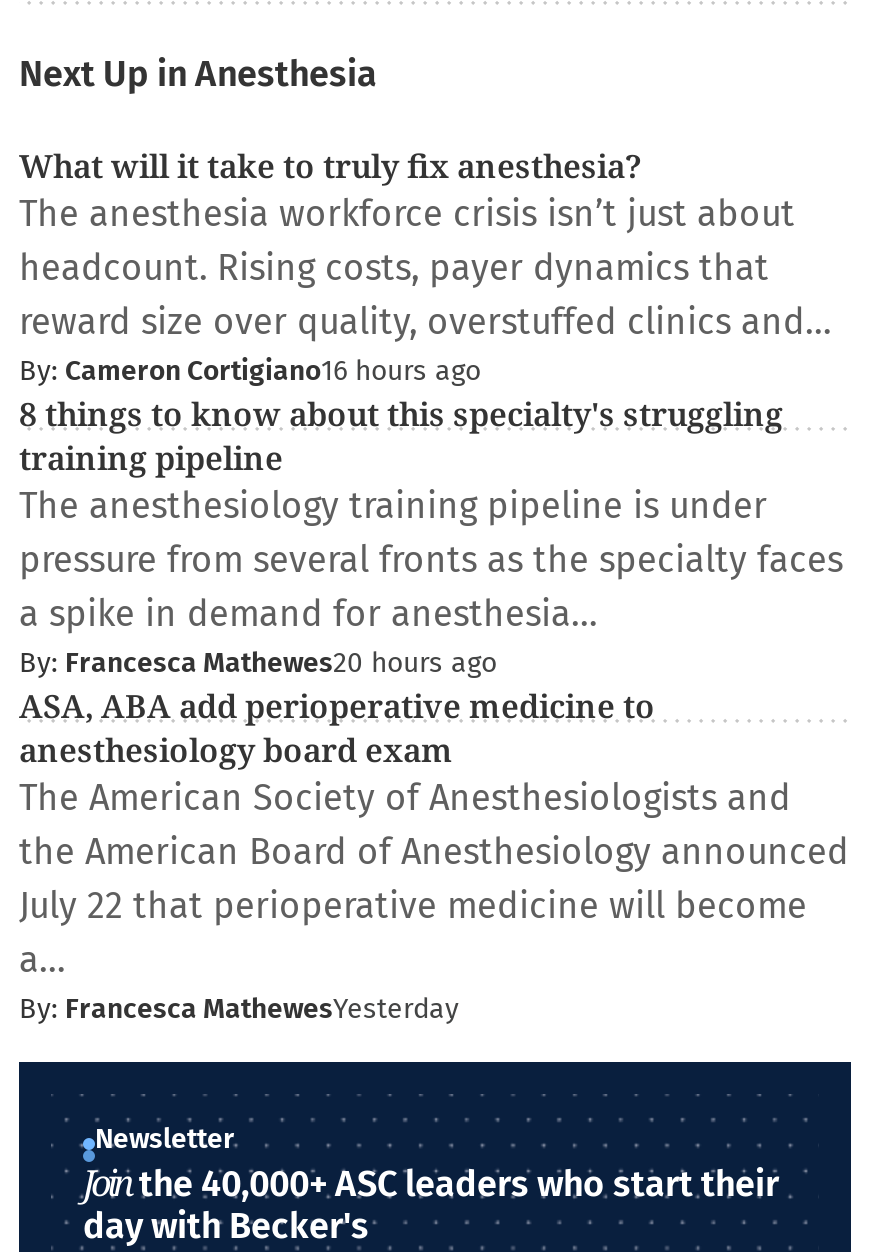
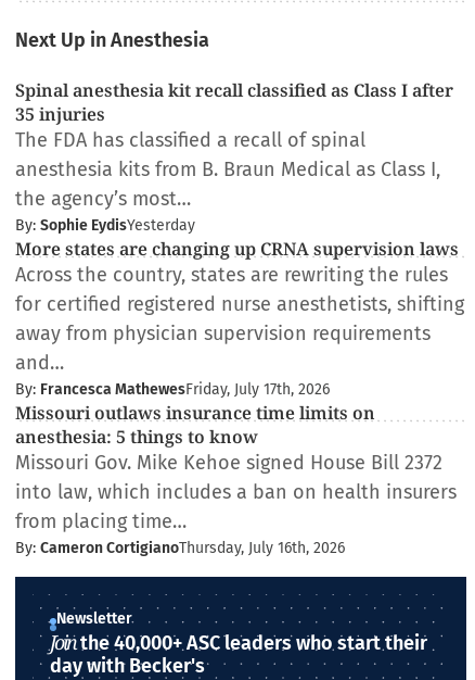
- What will it take to truly fix anesthesia?
- The anesthesia workforce crisis isn’t just about
- headcount. Rising costs, payer dynamics that
- reward size over quality, overstuffed clinics and…
- By: Cameron Cortigiano16 hours ago
- 8 things to know about this specialty's struggling
- training pipeline
- The anesthesiology training pipeline is under
- pressure from several fronts as the specialty faces
- a spike in demand for anesthesia…
- By: Francesca Mathewes20 hours ago
- ASA, ABA add perioperative medicine to
- anesthesiology board exam
- The American Society of Anesthesiologists and
- the American Board of Anesthesiology announced
- July 22 that perioperative medicine will become
- a…
- By: Francesca MathewesYesterday
+ Spinal anesthesia kit recall classified as Class I after
+ 35 injuries
+ The FDA has classified a recall of spinal
+ anesthesia kits from B. Braun Medical as Class I,
+ the agency’s most…
+ By: Sophie EydisYesterday
+ More states are changing up CRNA supervision laws
+ Across the country, states are rewriting the rules
+ for certified registered nurse anesthetists, shifting
+ away from physician supervision requirements
+ and…
+ By: Francesca MathewesFriday, July 17th, 2026
+ Missouri outlaws insurance time limits on
+ anesthesia: 5 things to know
+ Missouri Gov. Mike Kehoe signed House Bill 2372
+ into law, which includes a ban on health insurers
+ from placing time…
+ By: Cameron CortigianoThursday, July 16th, 2026
